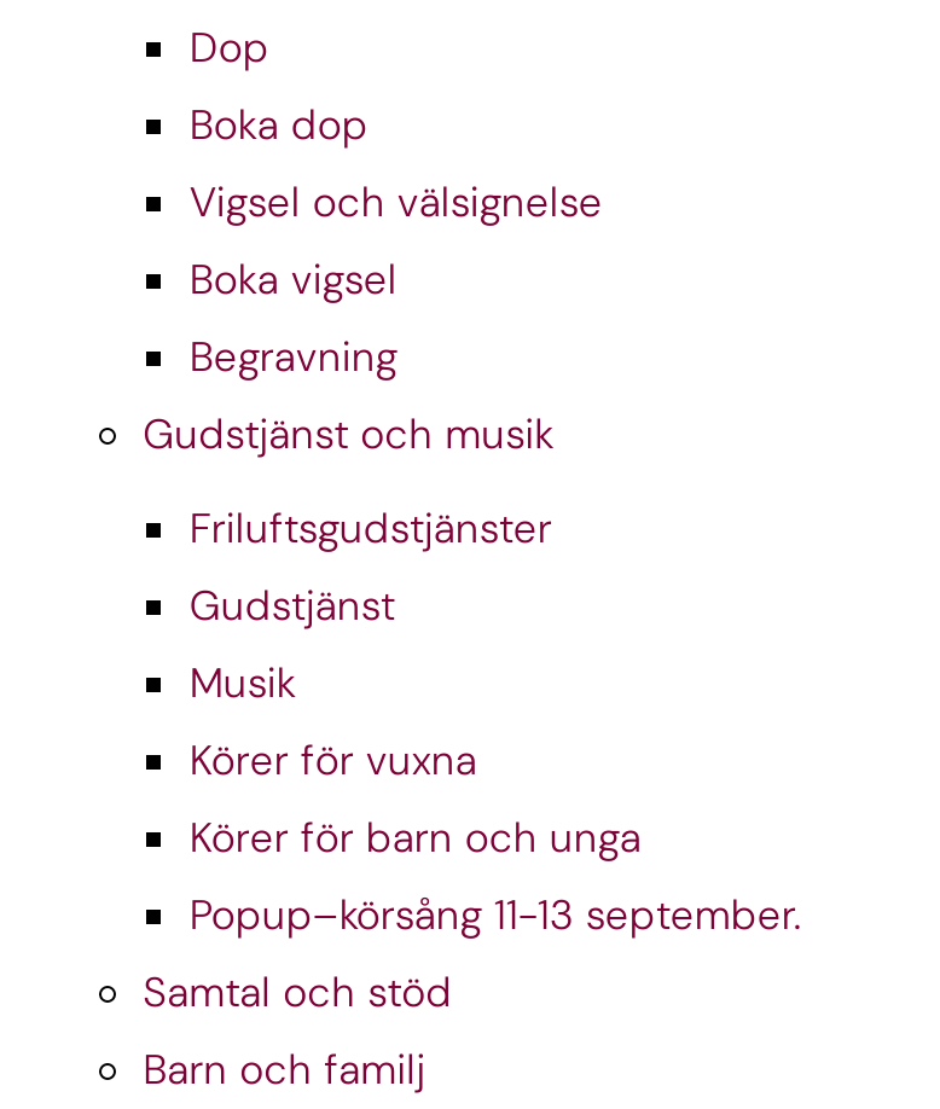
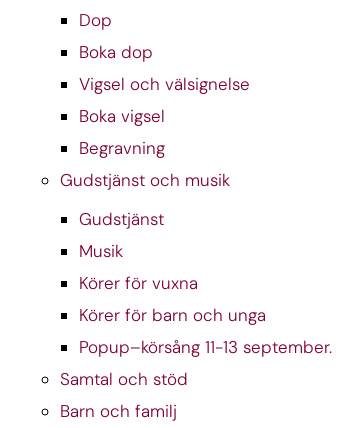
- Friluftsgudstjänster
